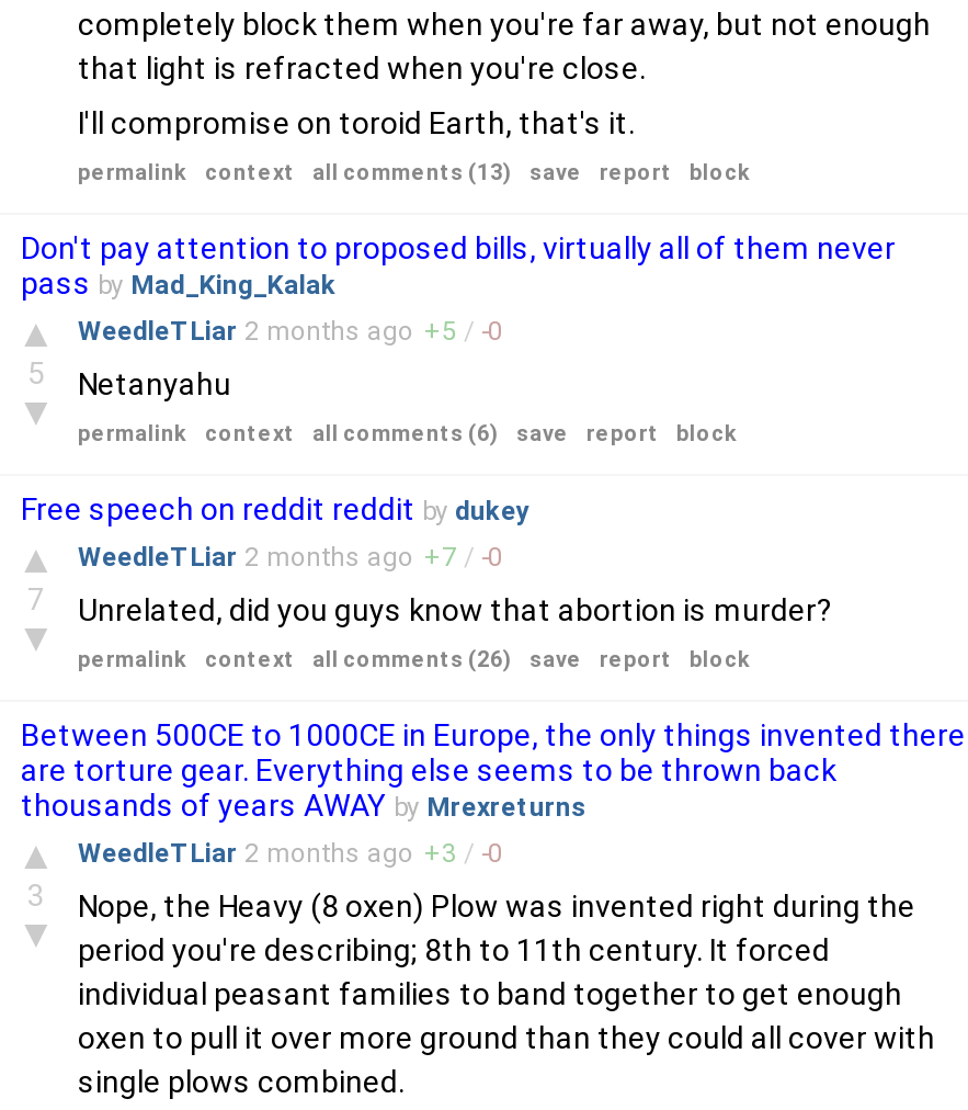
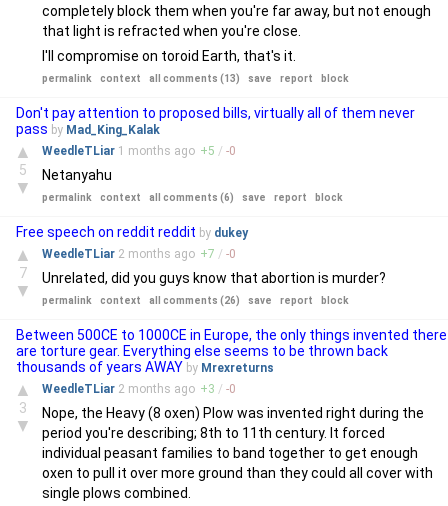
- WeedleTLiar 2 months ago + 5 / - 0
+ WeedleTLiar 1 months ago + 5 / - 0
